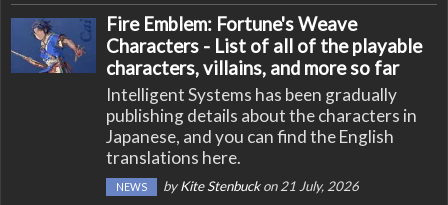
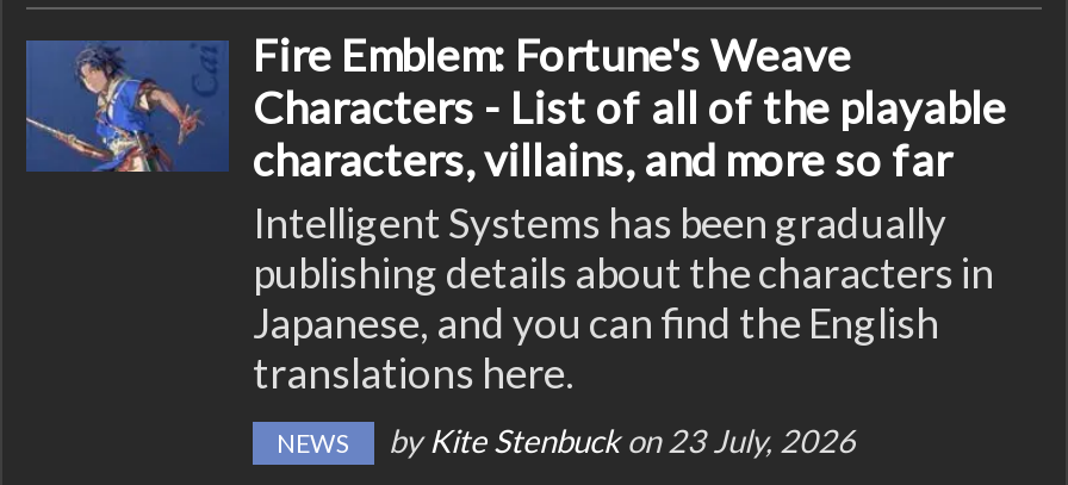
- by Kite Stenbuck on 21 July, 2026
+ by Kite Stenbuck on 23 July, 2026
